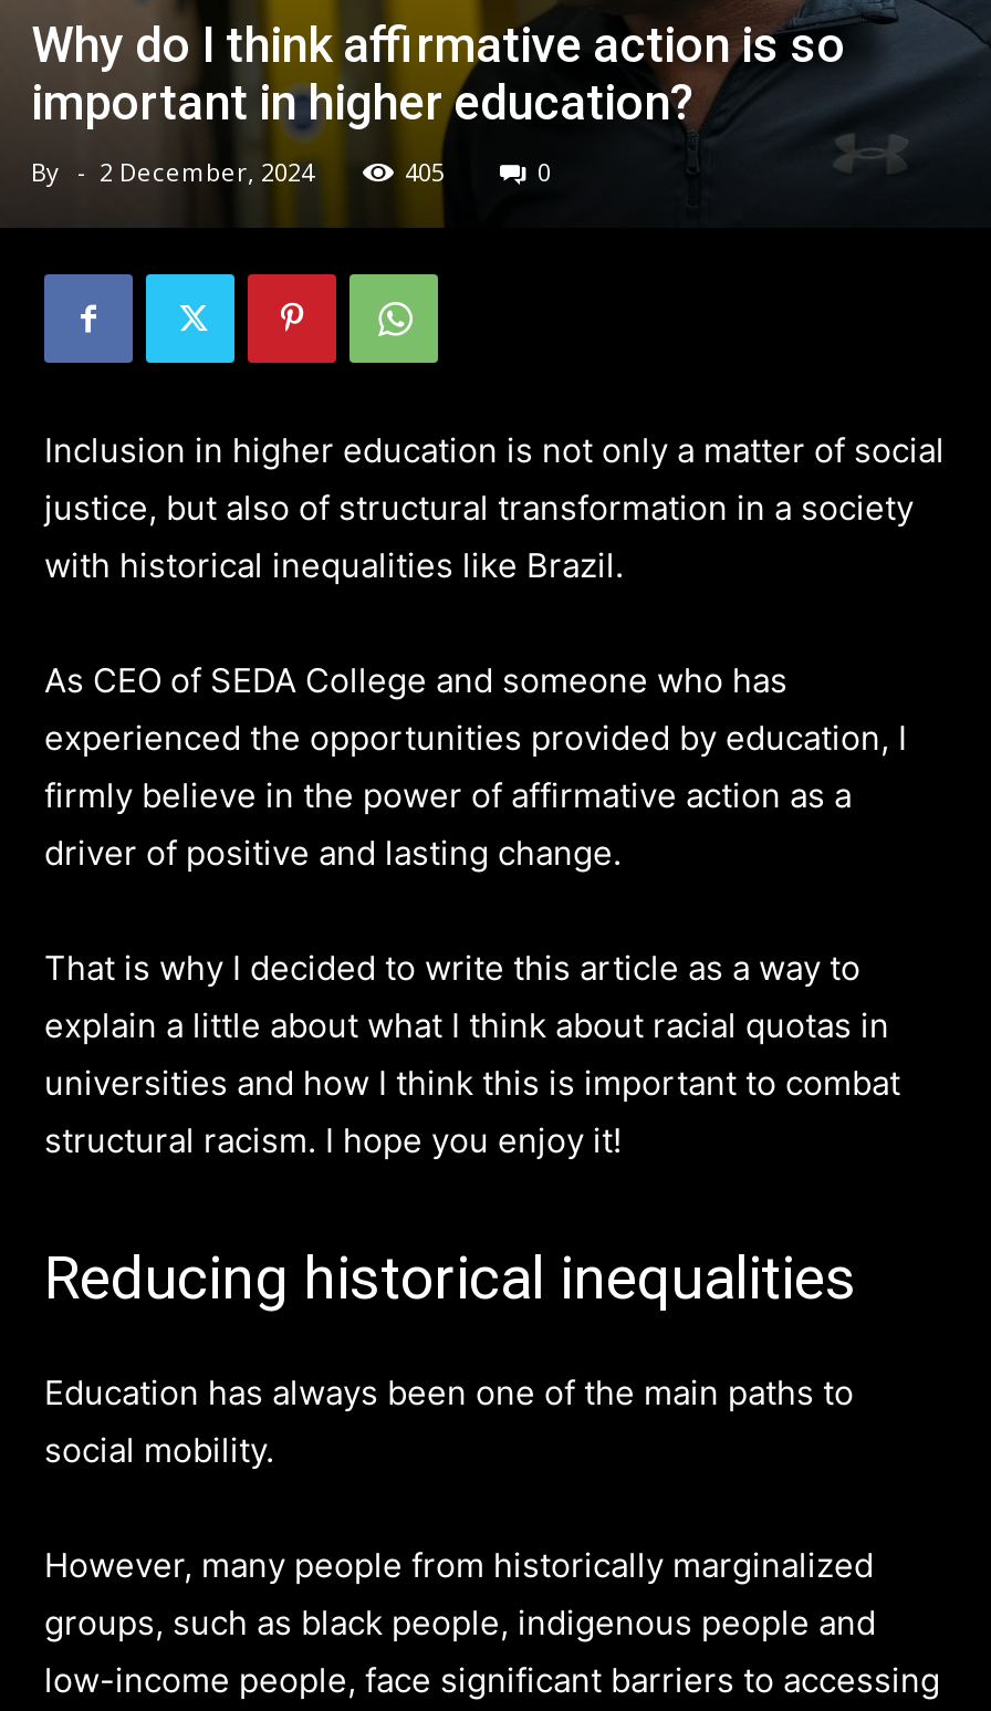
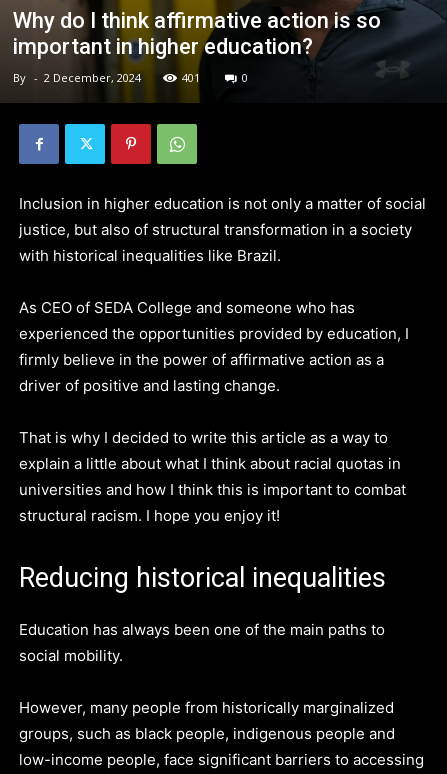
- 405
+ 401
